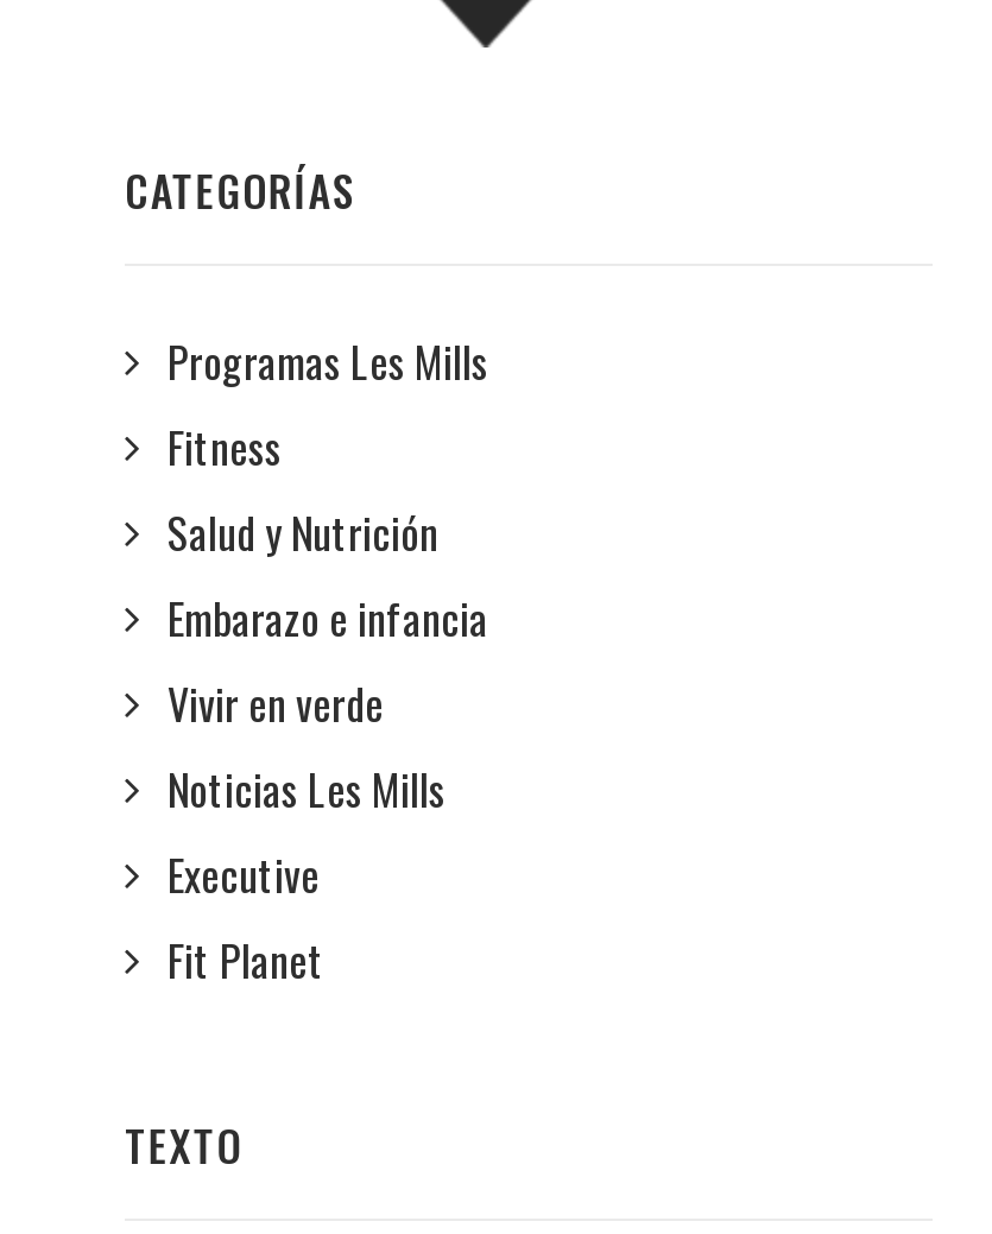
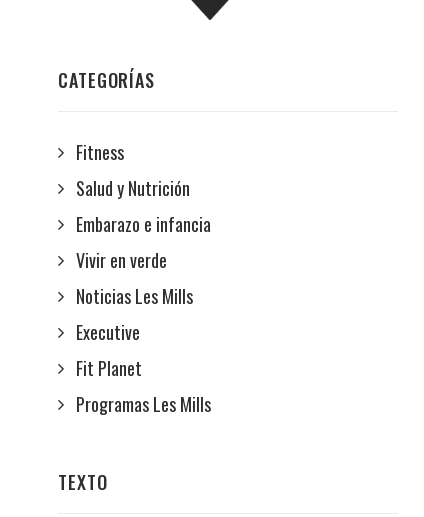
moved down: Programas Les Mills

moved up: Embarazo e infancia | Vivir en verde | Noticias Les Mills | Executive | Fit Planet
